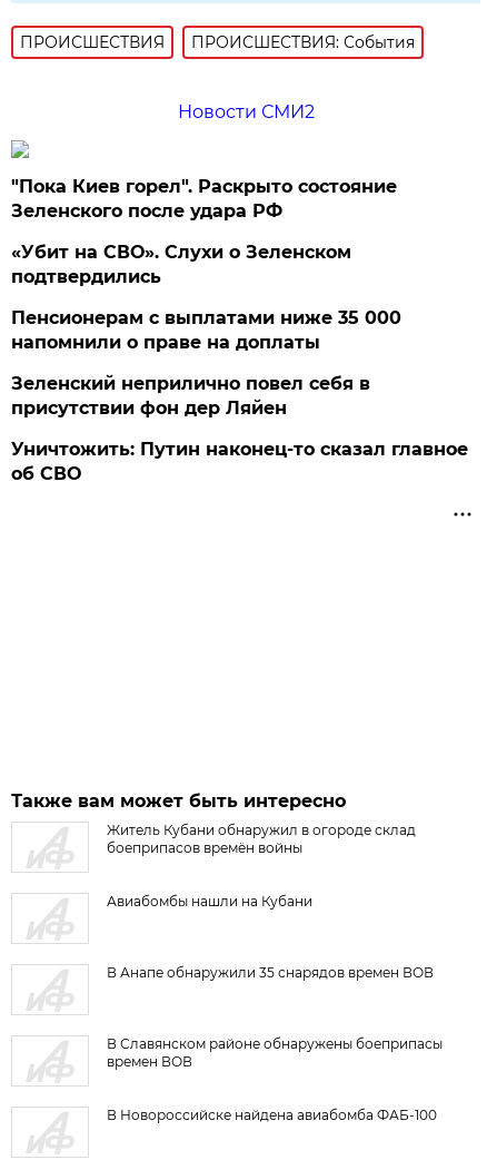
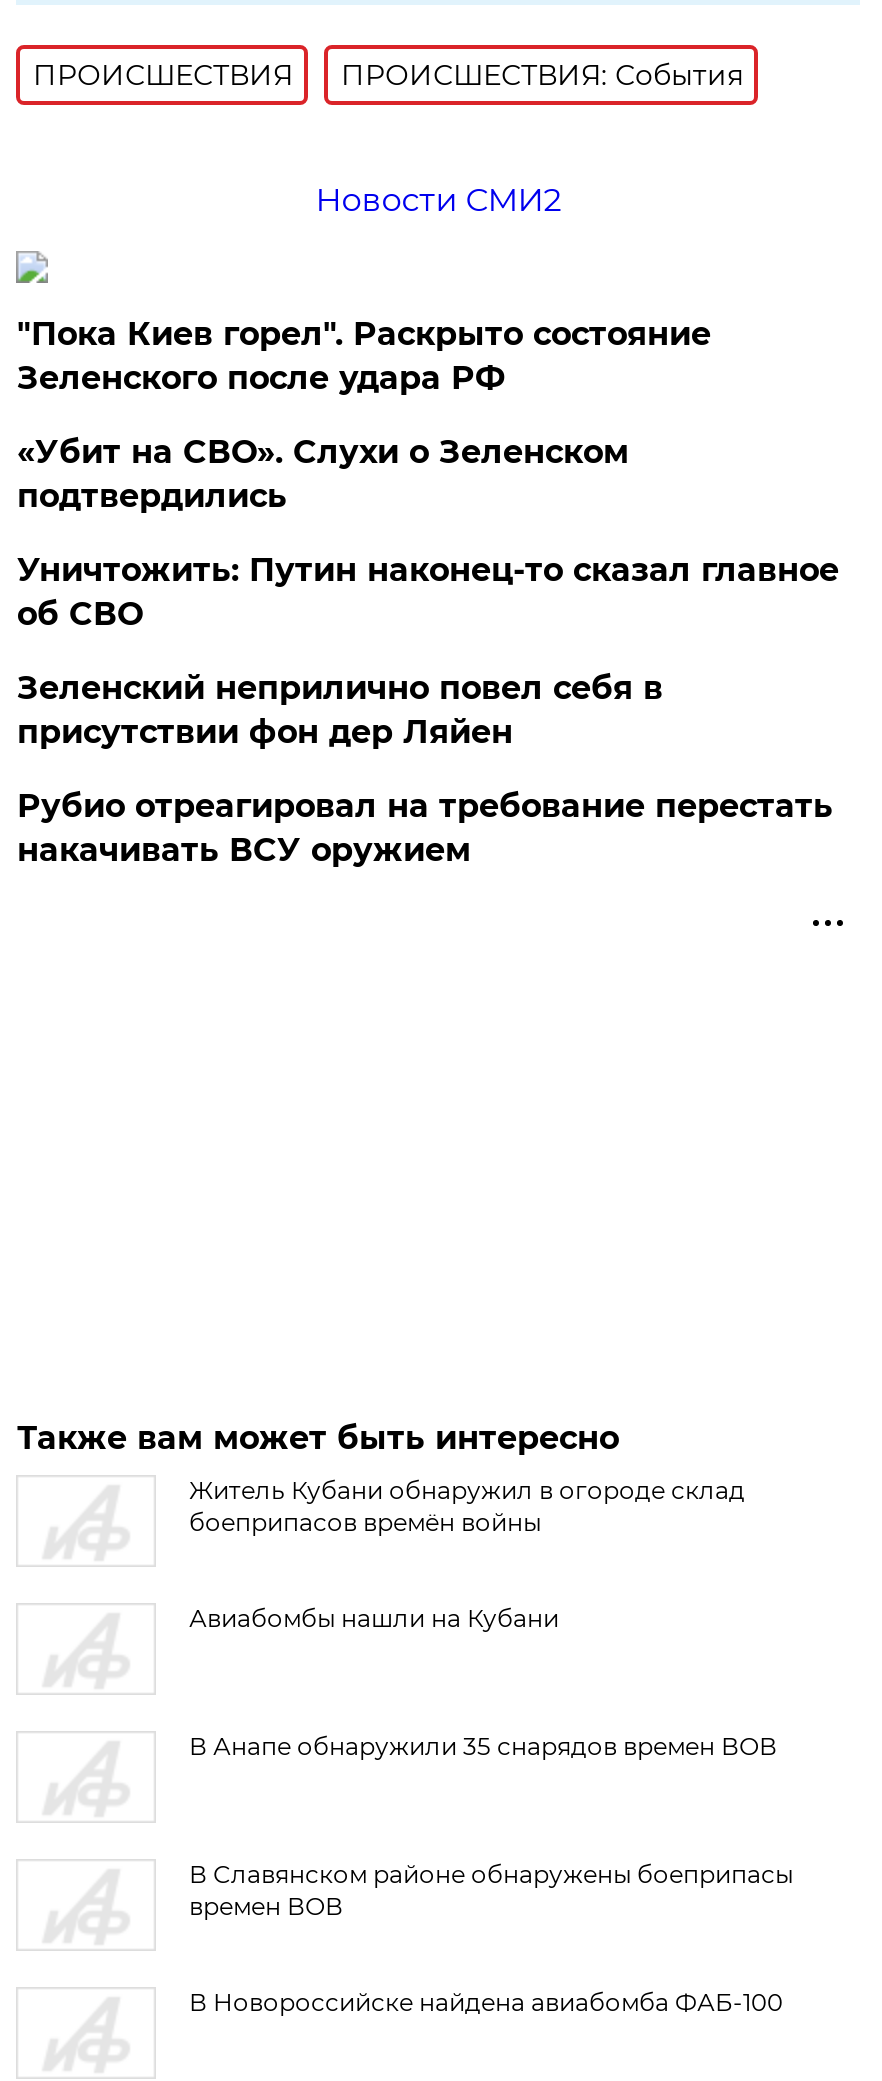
- Пенсионерам с выплатами ниже 35 000
- напомнили о праве на доплаты

+ Рубио отреагировал на требование перестать
+ накачивать ВСУ оружием

moved up: Уничтожить: Путин наконец-то сказал главное | об СВО
